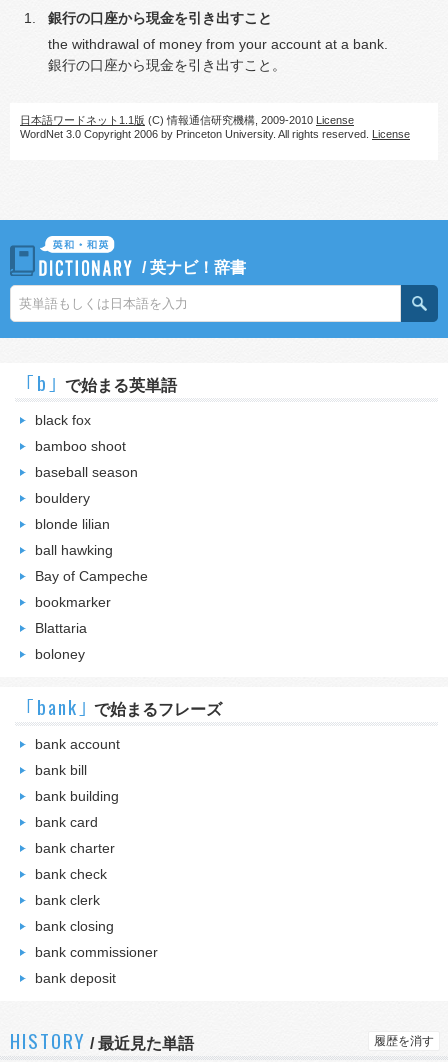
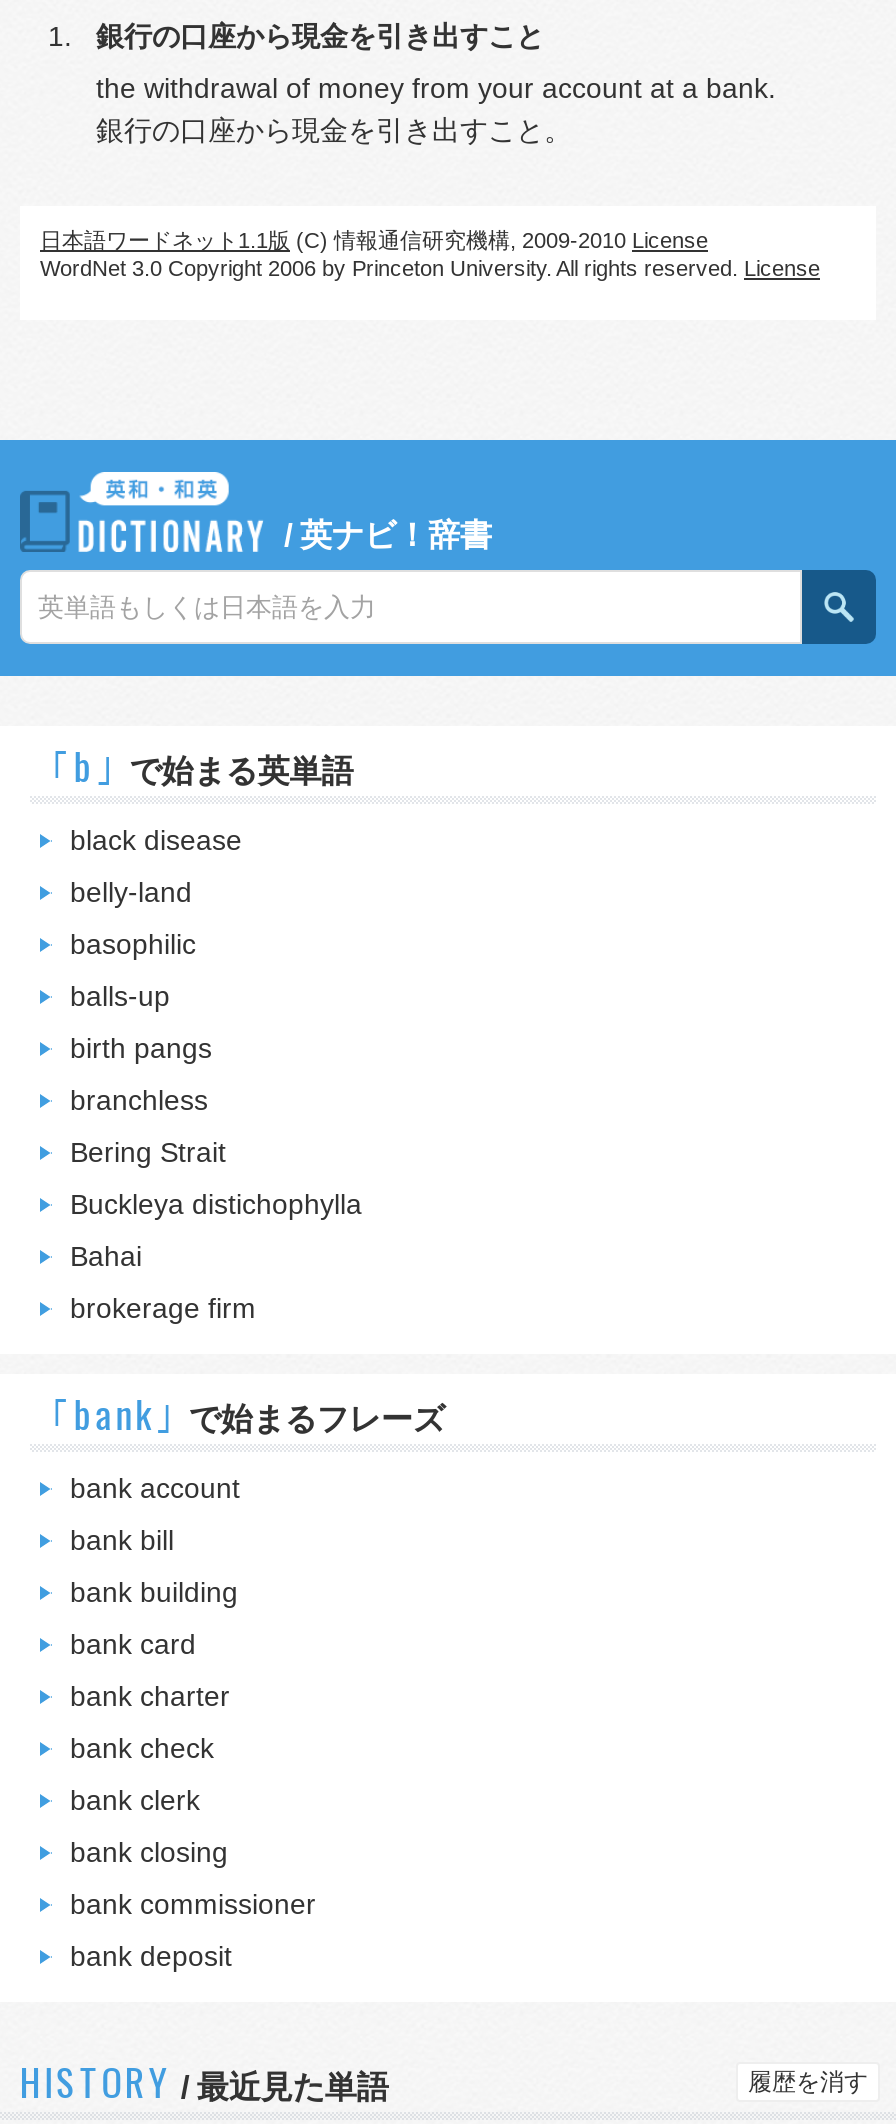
- black fox
+ black disease

- bamboo shoot
+ belly-land

- baseball season
+ basophilic

- bouldery
+ balls-up

- blonde lilian
+ birth pangs

- ball hawking
+ branchless

- Bay of Campeche
+ Bering Strait

- bookmarker
+ Buckleya distichophylla

- Blattaria
+ Bahai

- boloney
+ brokerage firm
